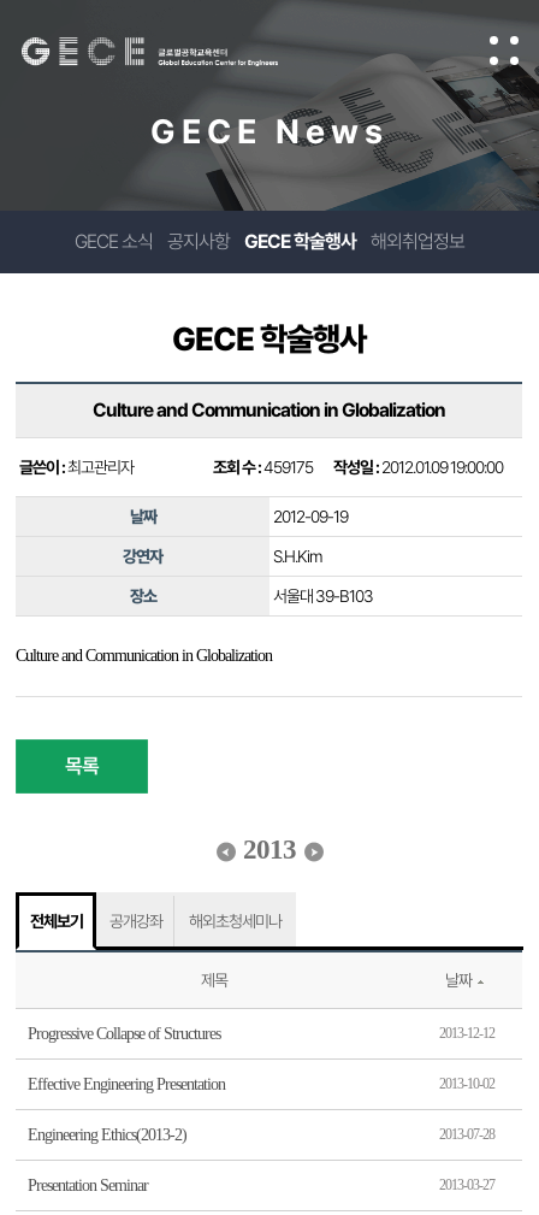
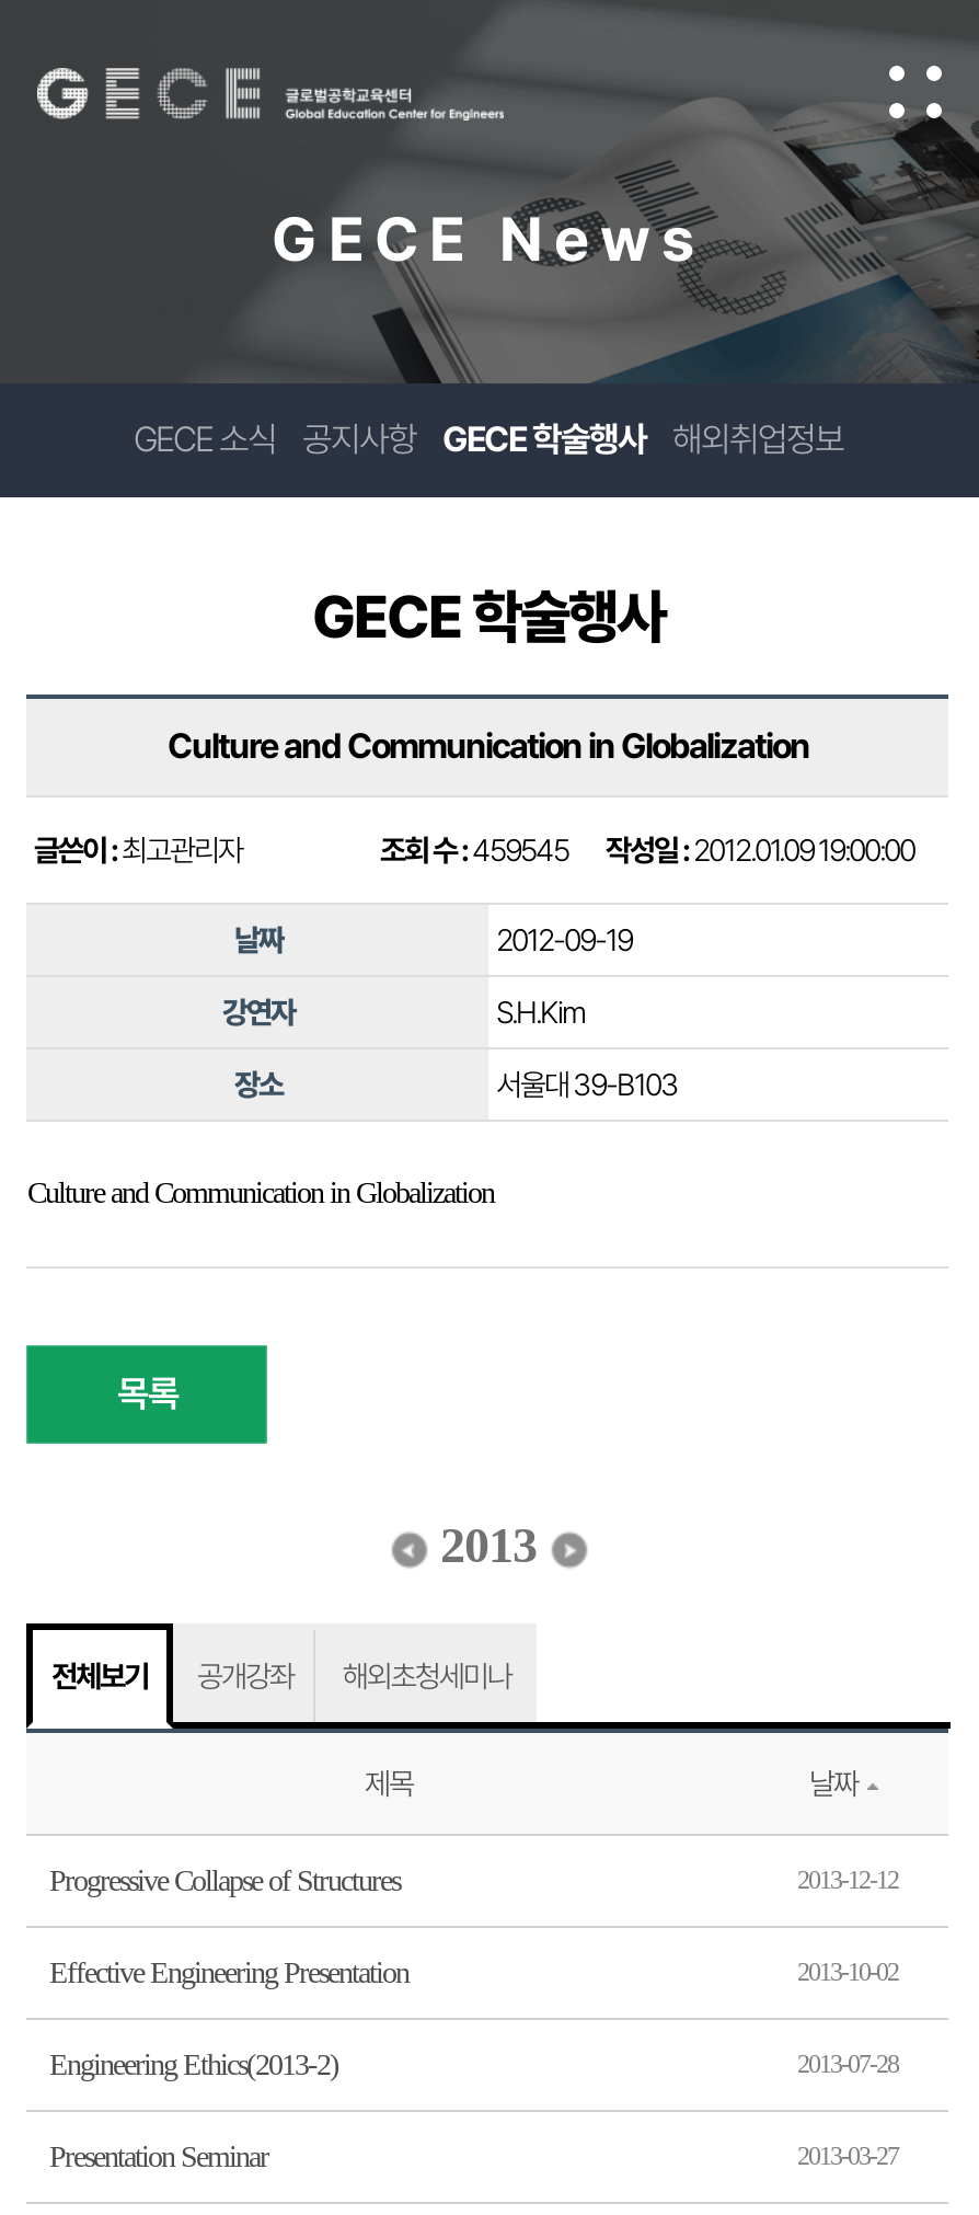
- 조회 수 :459175 작성일 : 2012.01.09 19:00:00
+ 조회 수 :459545 작성일 : 2012.01.09 19:00:00
